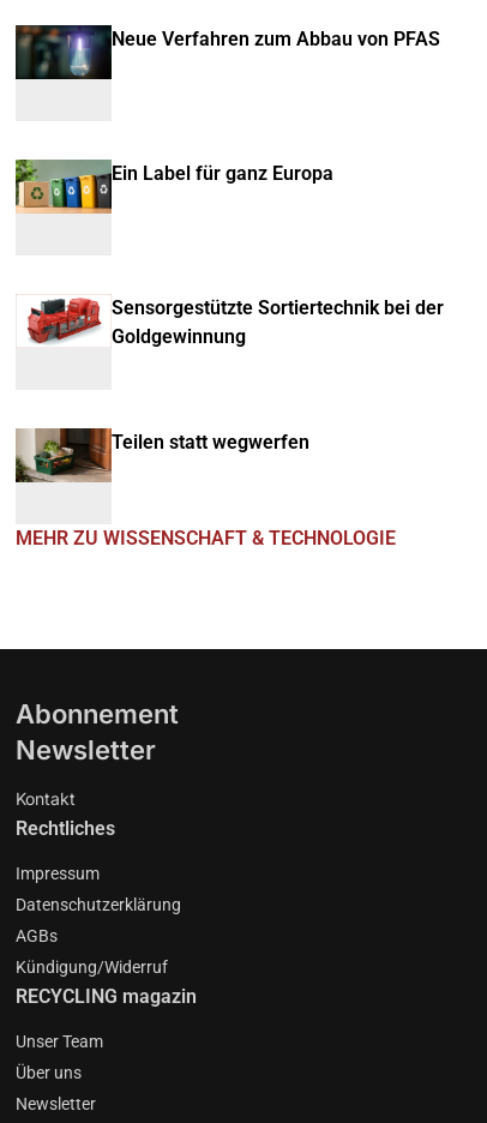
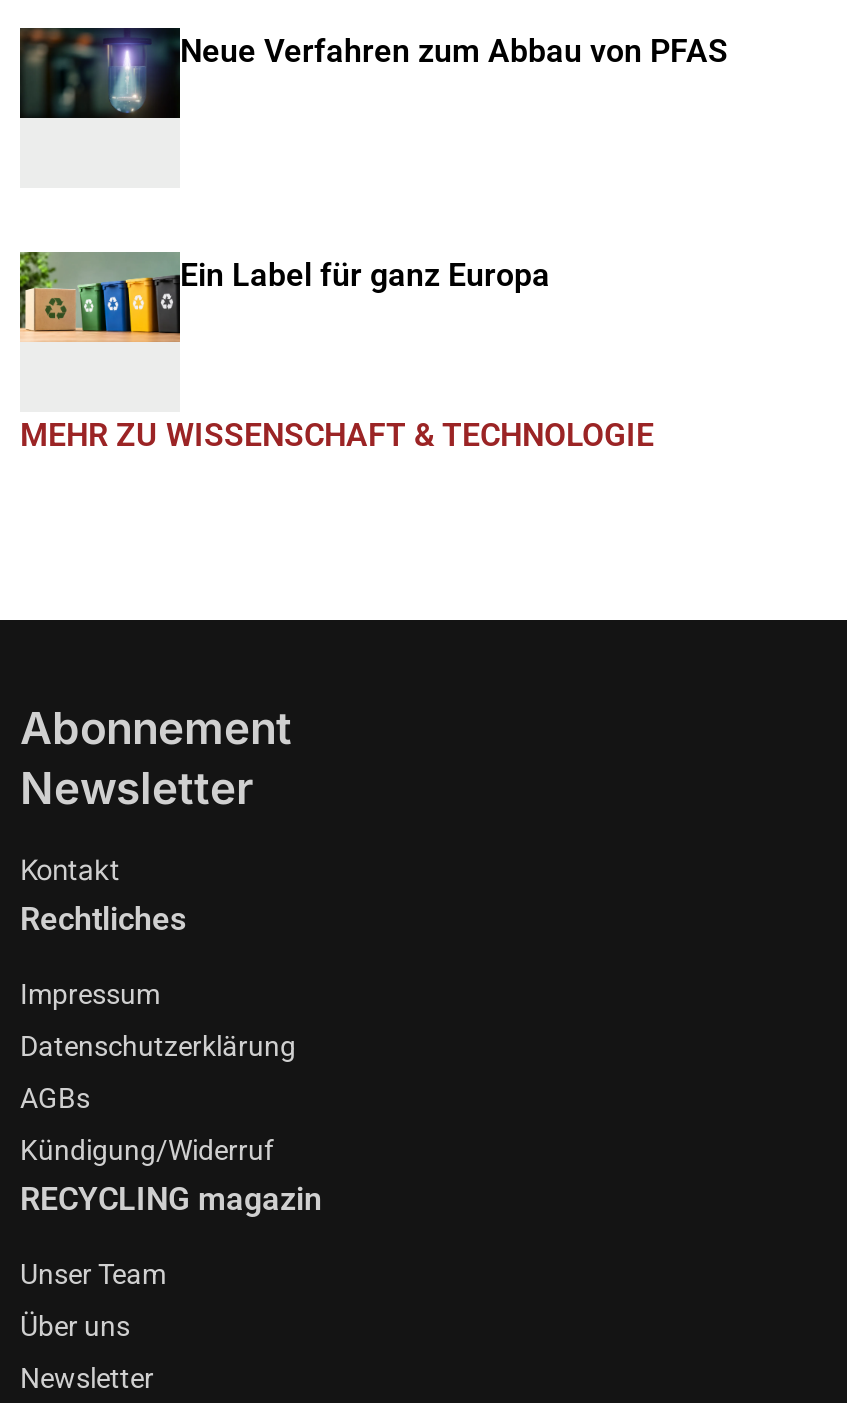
- [image]
- Sensorgestützte Sortiertechnik bei der
- Goldgewinnung

- [image]
- Teilen statt wegwerfen
